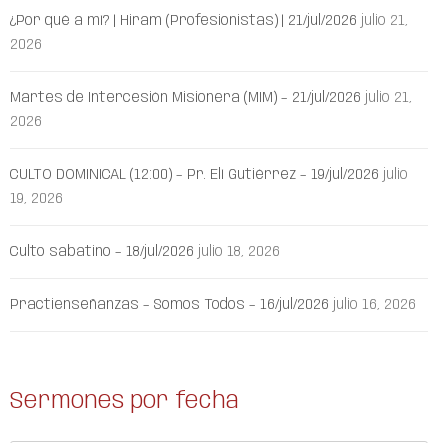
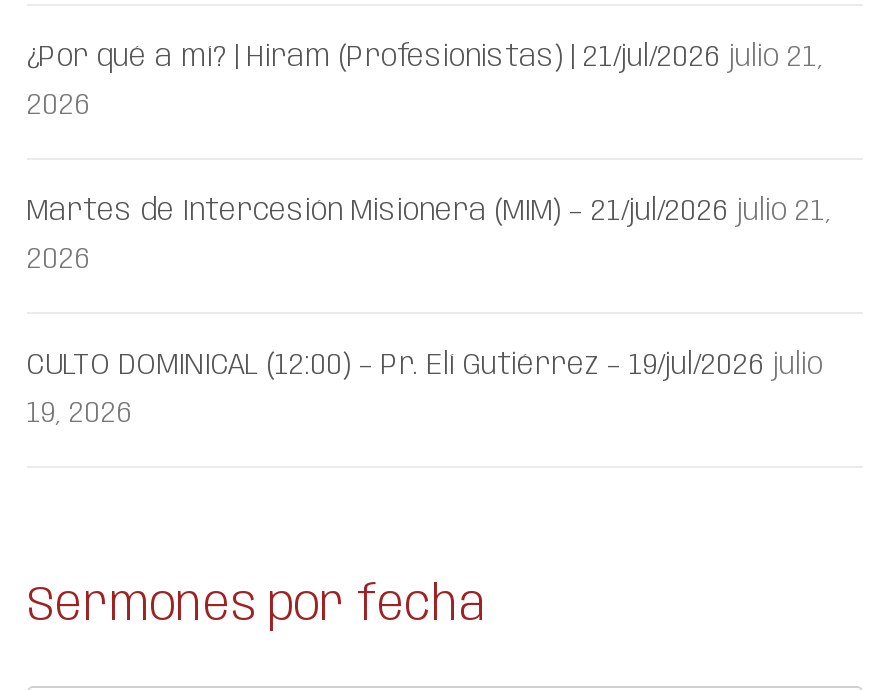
- Culto sabatino – 18/jul/2026 julio 18, 2026
- Practienseñanzas – Somos Todos – 16/jul/2026 julio 16, 2026
